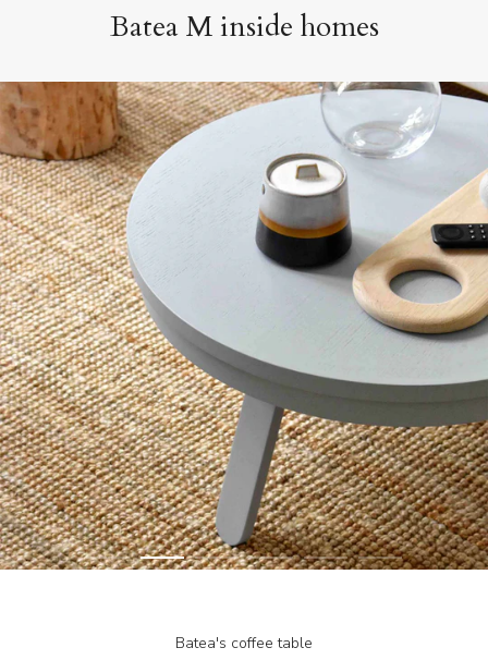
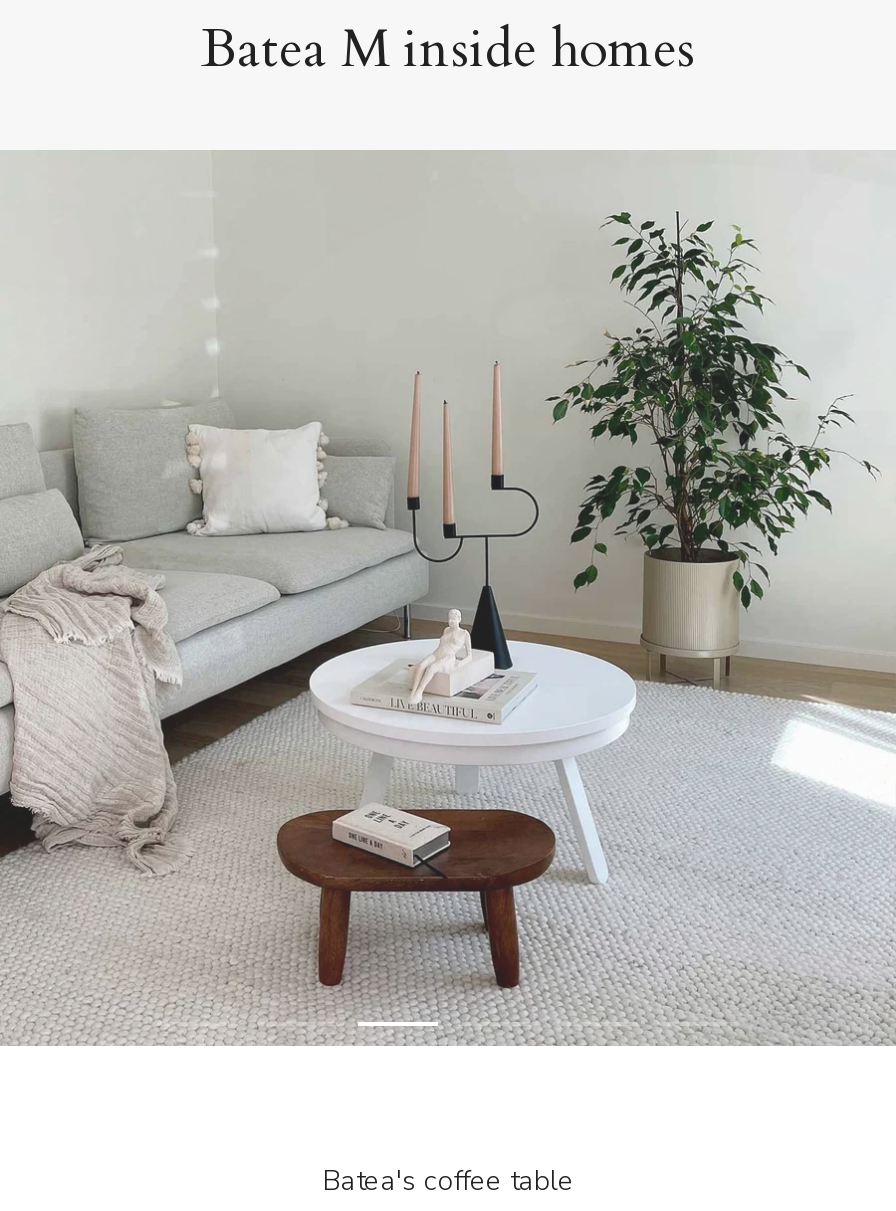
- [image]
+ [image]
